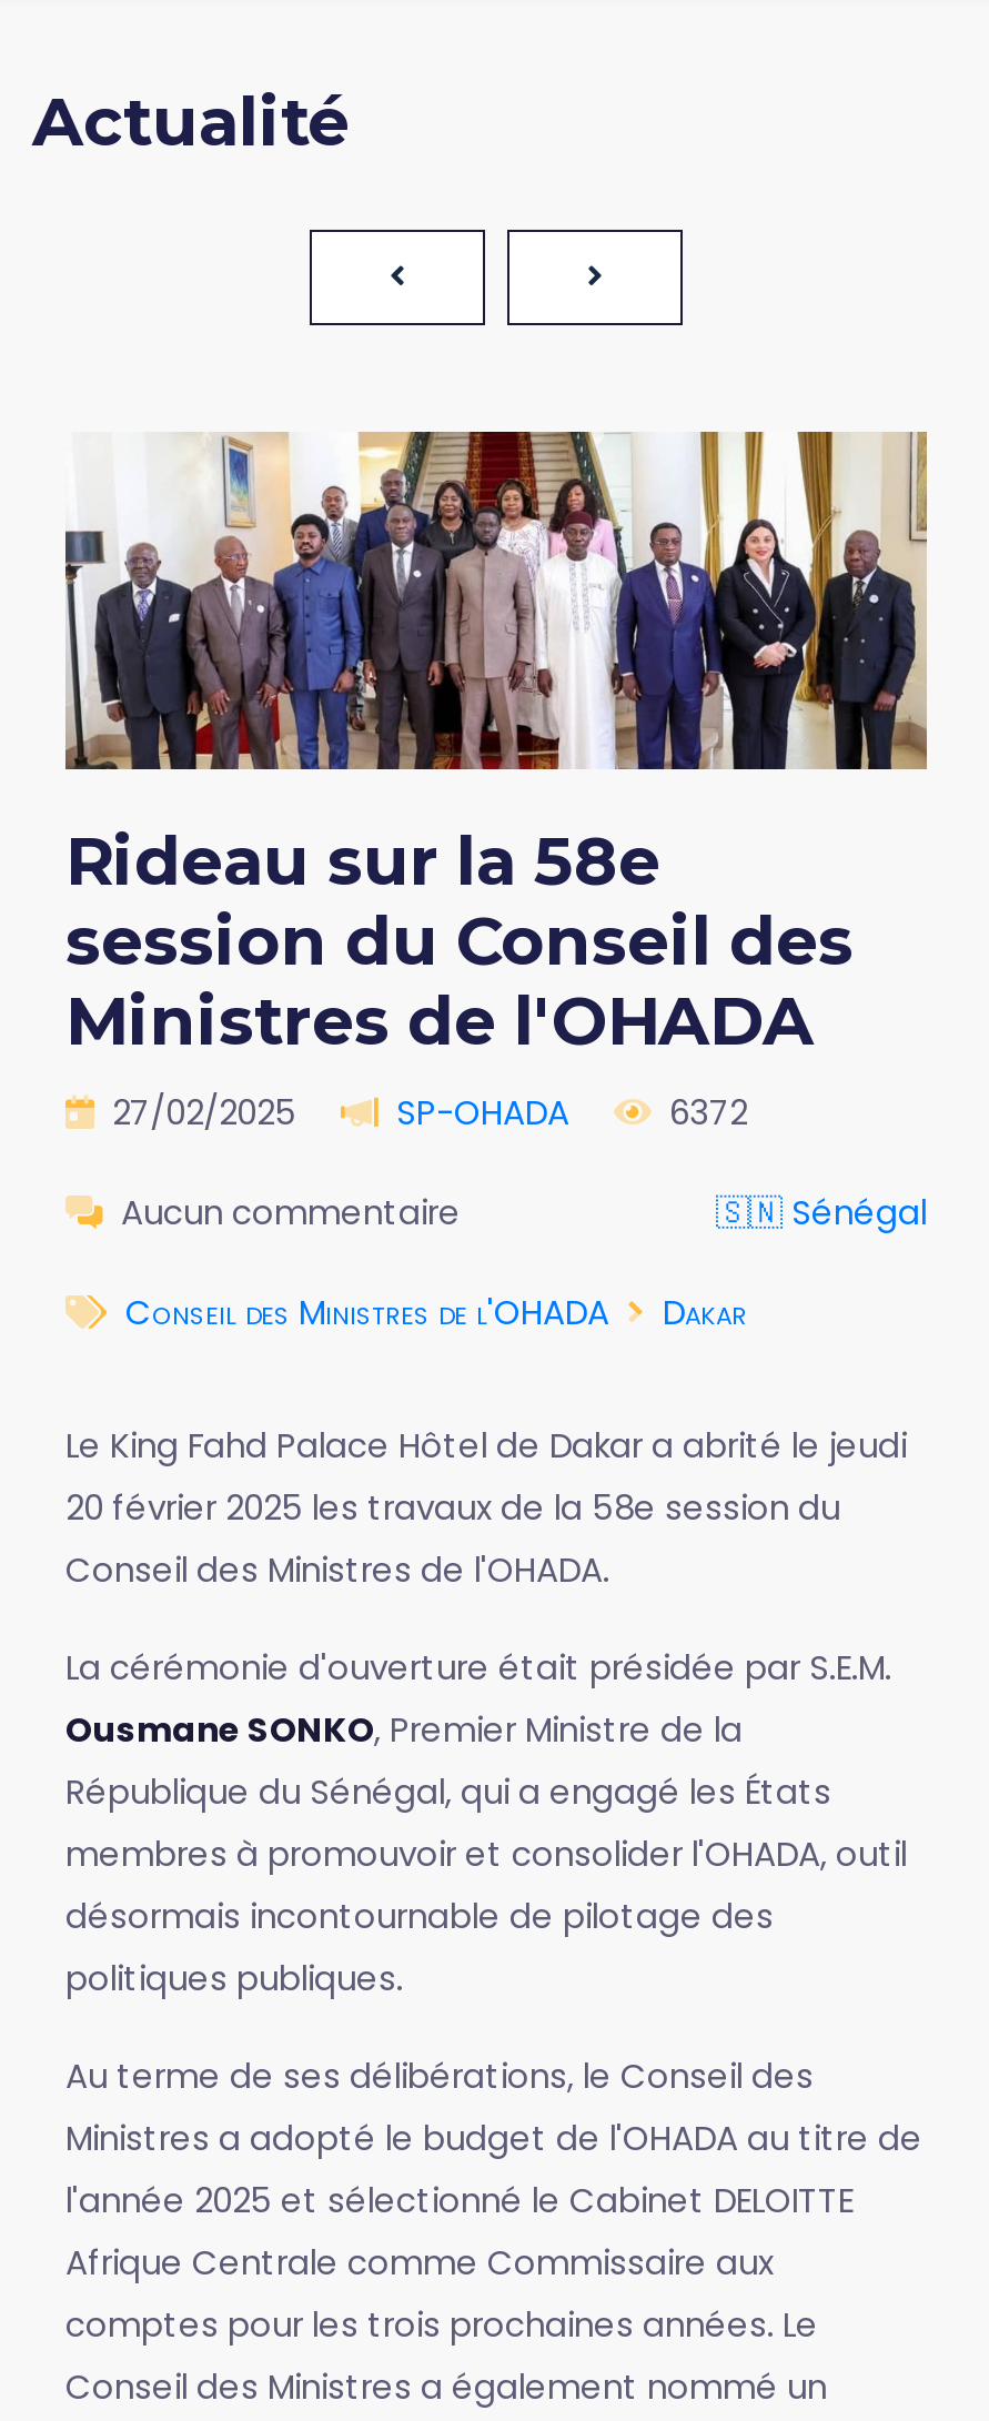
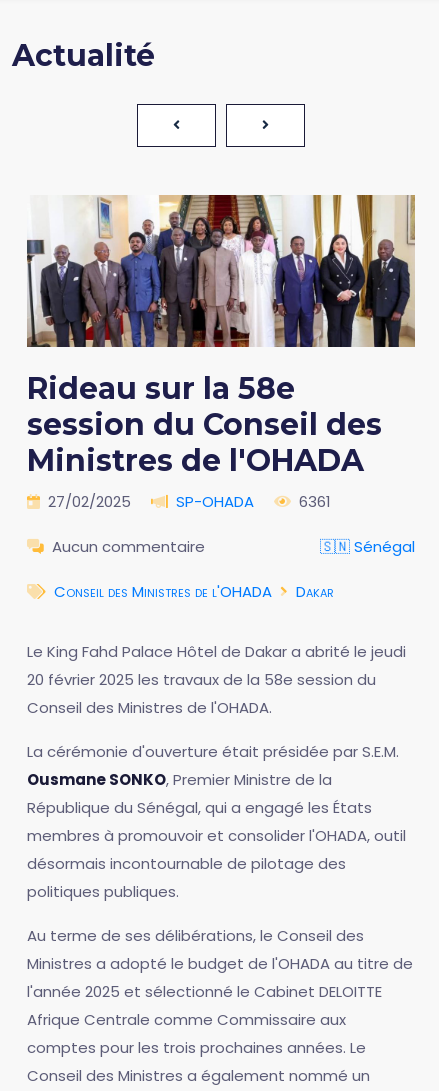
- 6372
+ 6361
